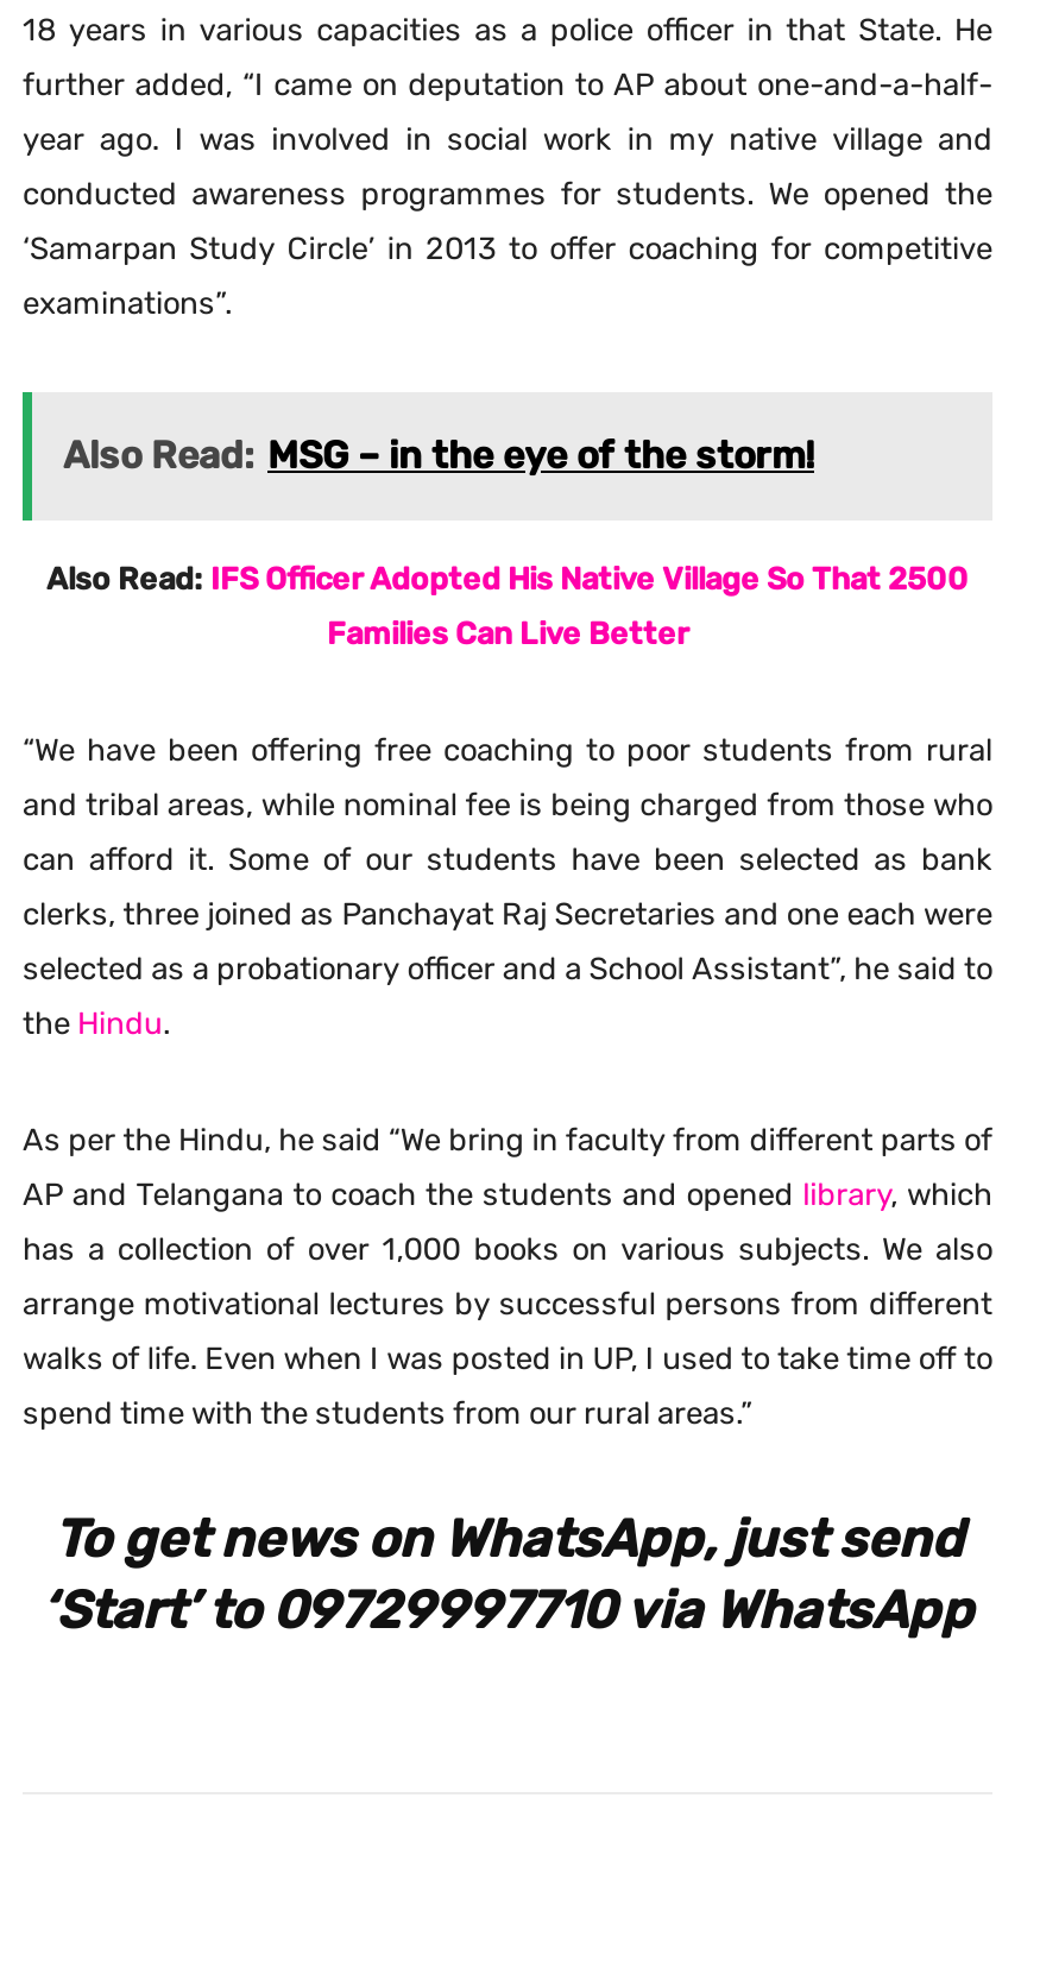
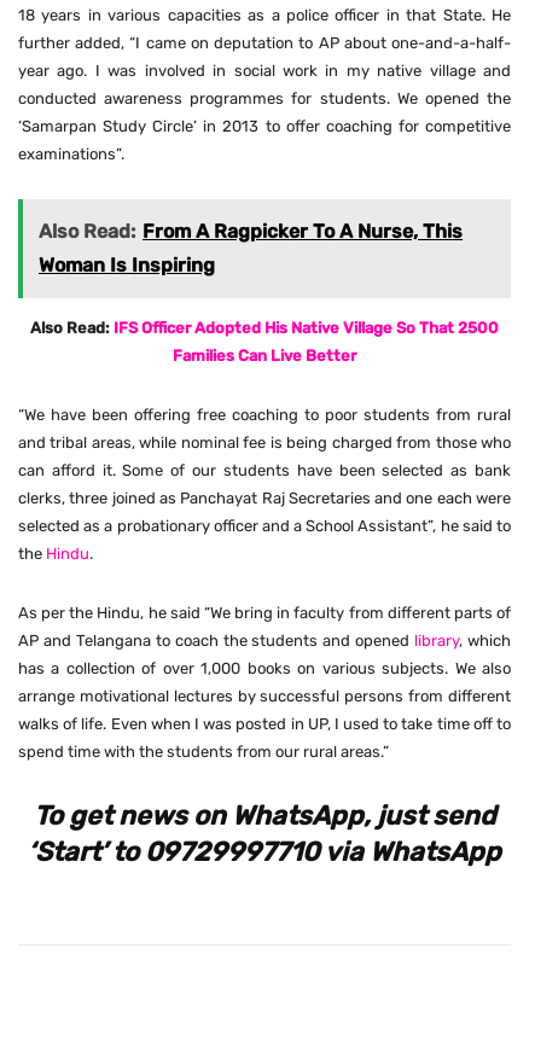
- Also Read: MSG – in the eye of the storm!
+ Also Read: From A Ragpicker To A Nurse, This
+ Woman Is Inspiring
